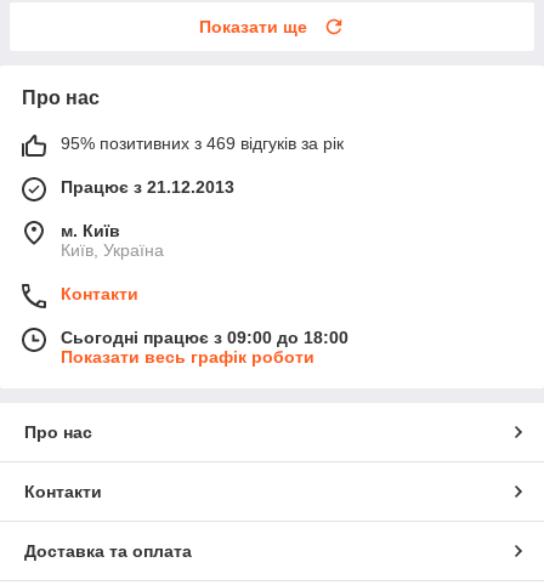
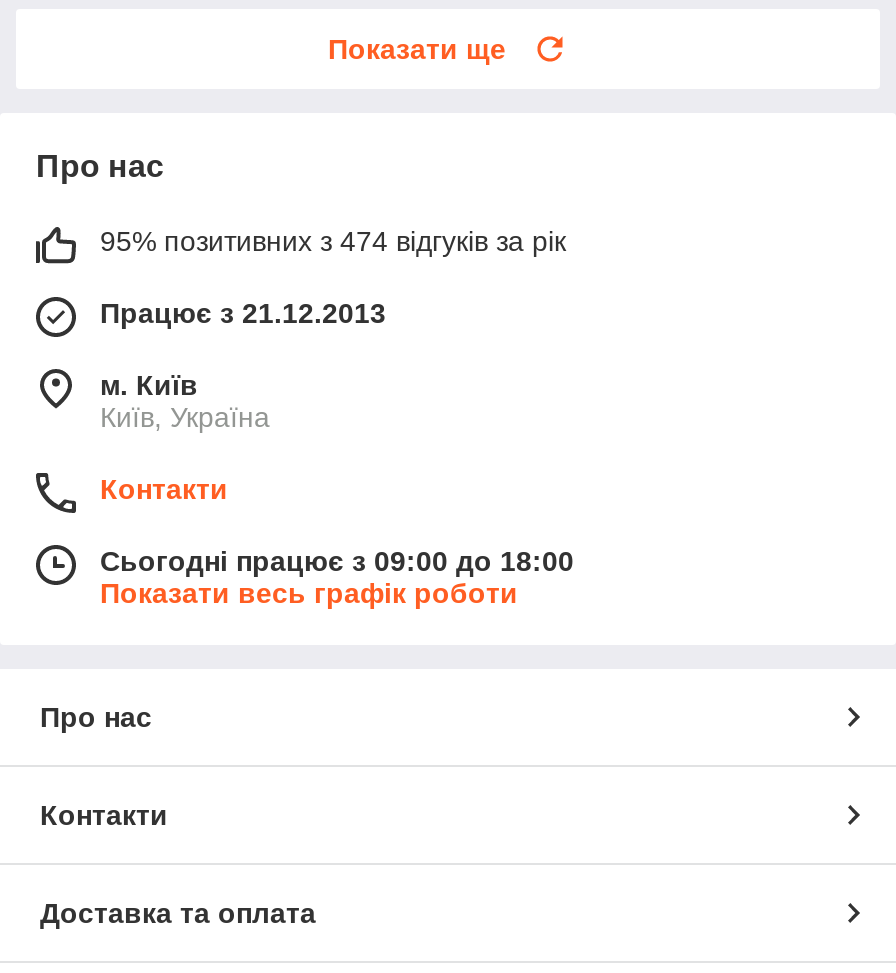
- 95% позитивних з 469 відгуків за рік
+ 95% позитивних з 474 відгуків за рік
